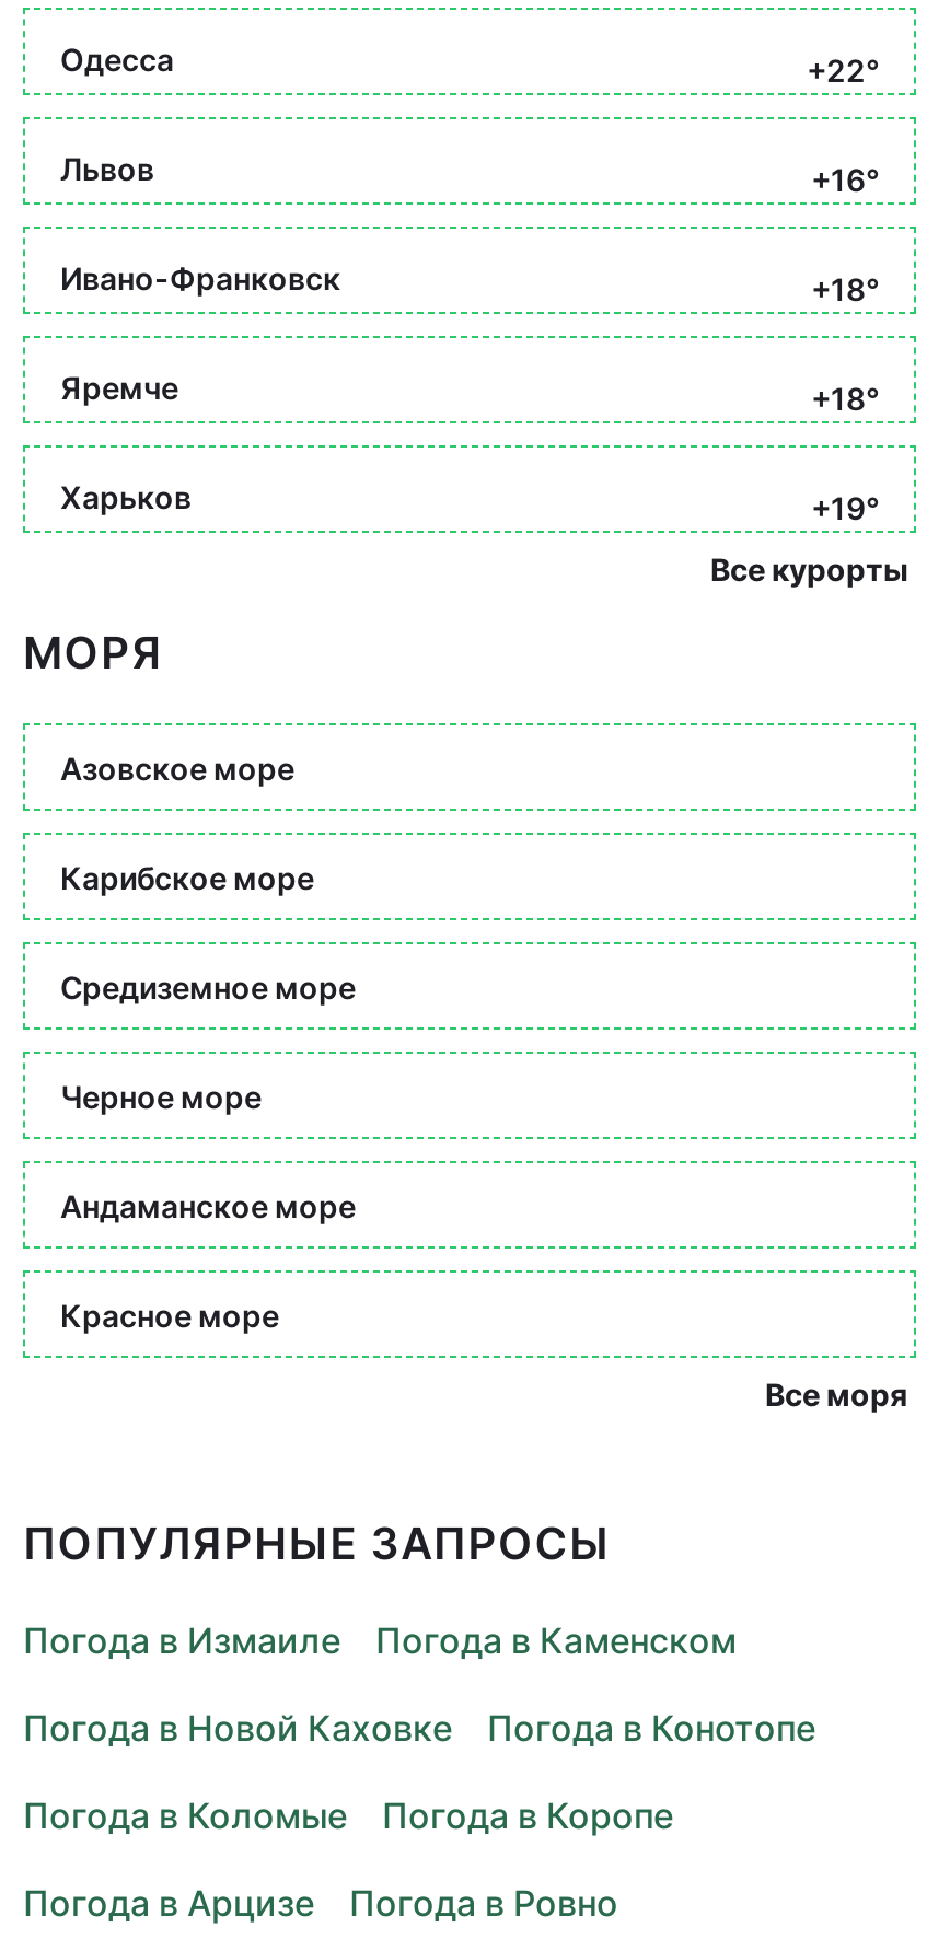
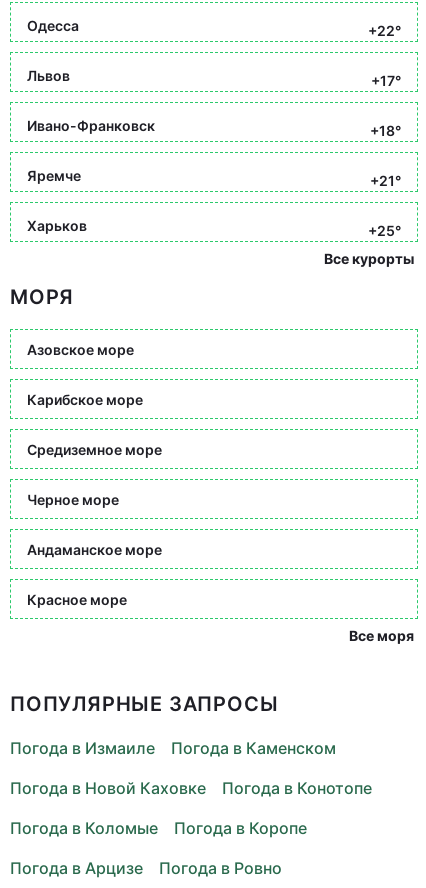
- +16°
+ +17°

- +18°
+ +21°

- +19°
+ +25°
